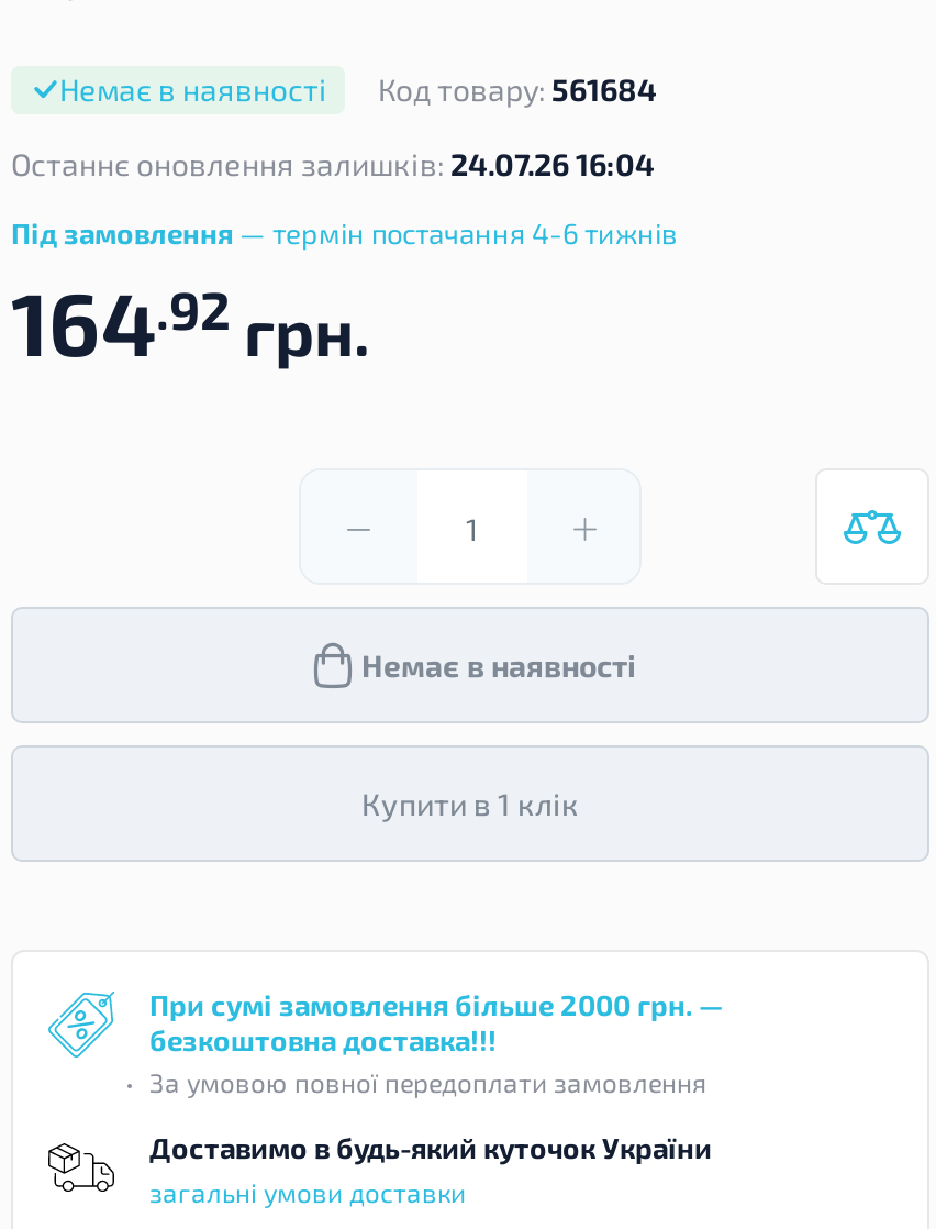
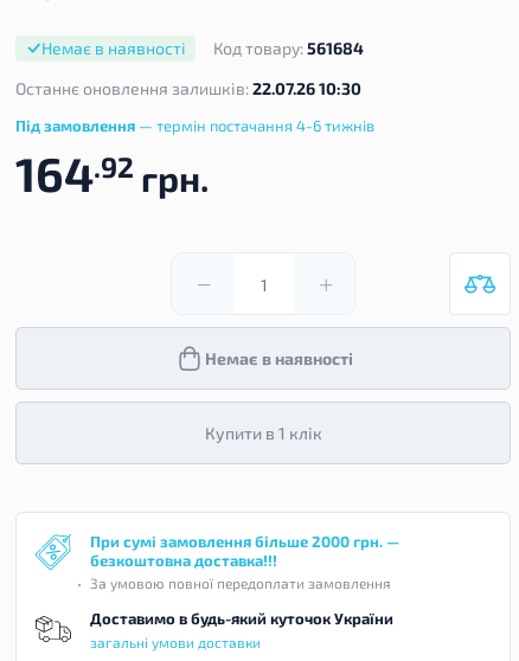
- Останнє оновлення залишків: 24.07.26 16:04
+ Останнє оновлення залишків: 22.07.26 10:30
